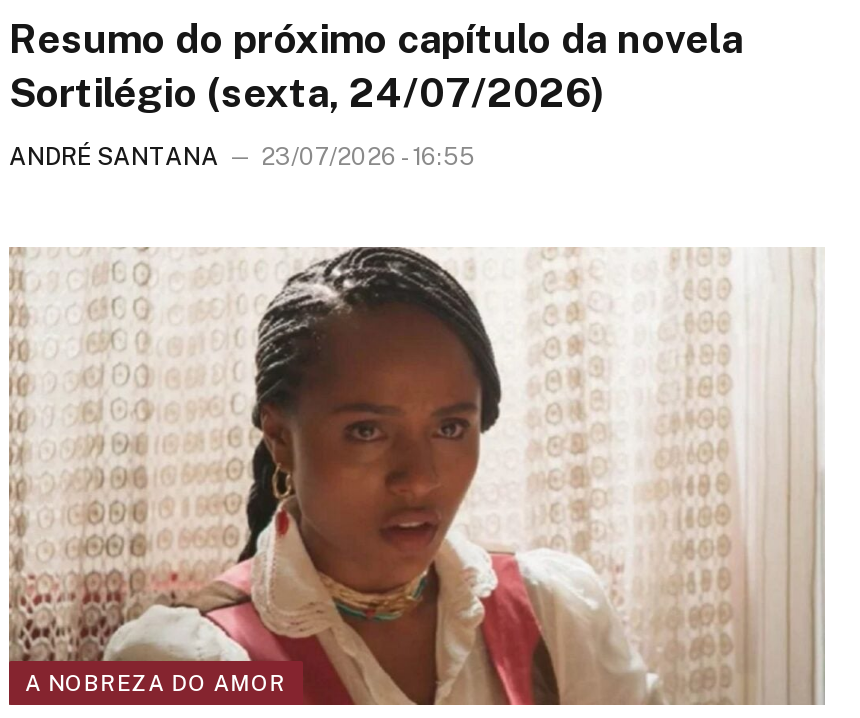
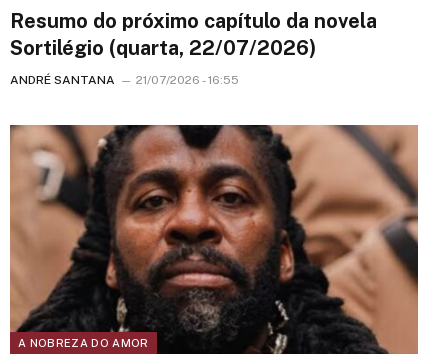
- Sortilégio (sexta, 24/07/2026)
+ Sortilégio (quarta, 22/07/2026)

- ANDRÉ SANTANA 23/07/2026 - 16:55
+ ANDRÉ SANTANA 21/07/2026 - 16:55

- [image]
+ [image]
